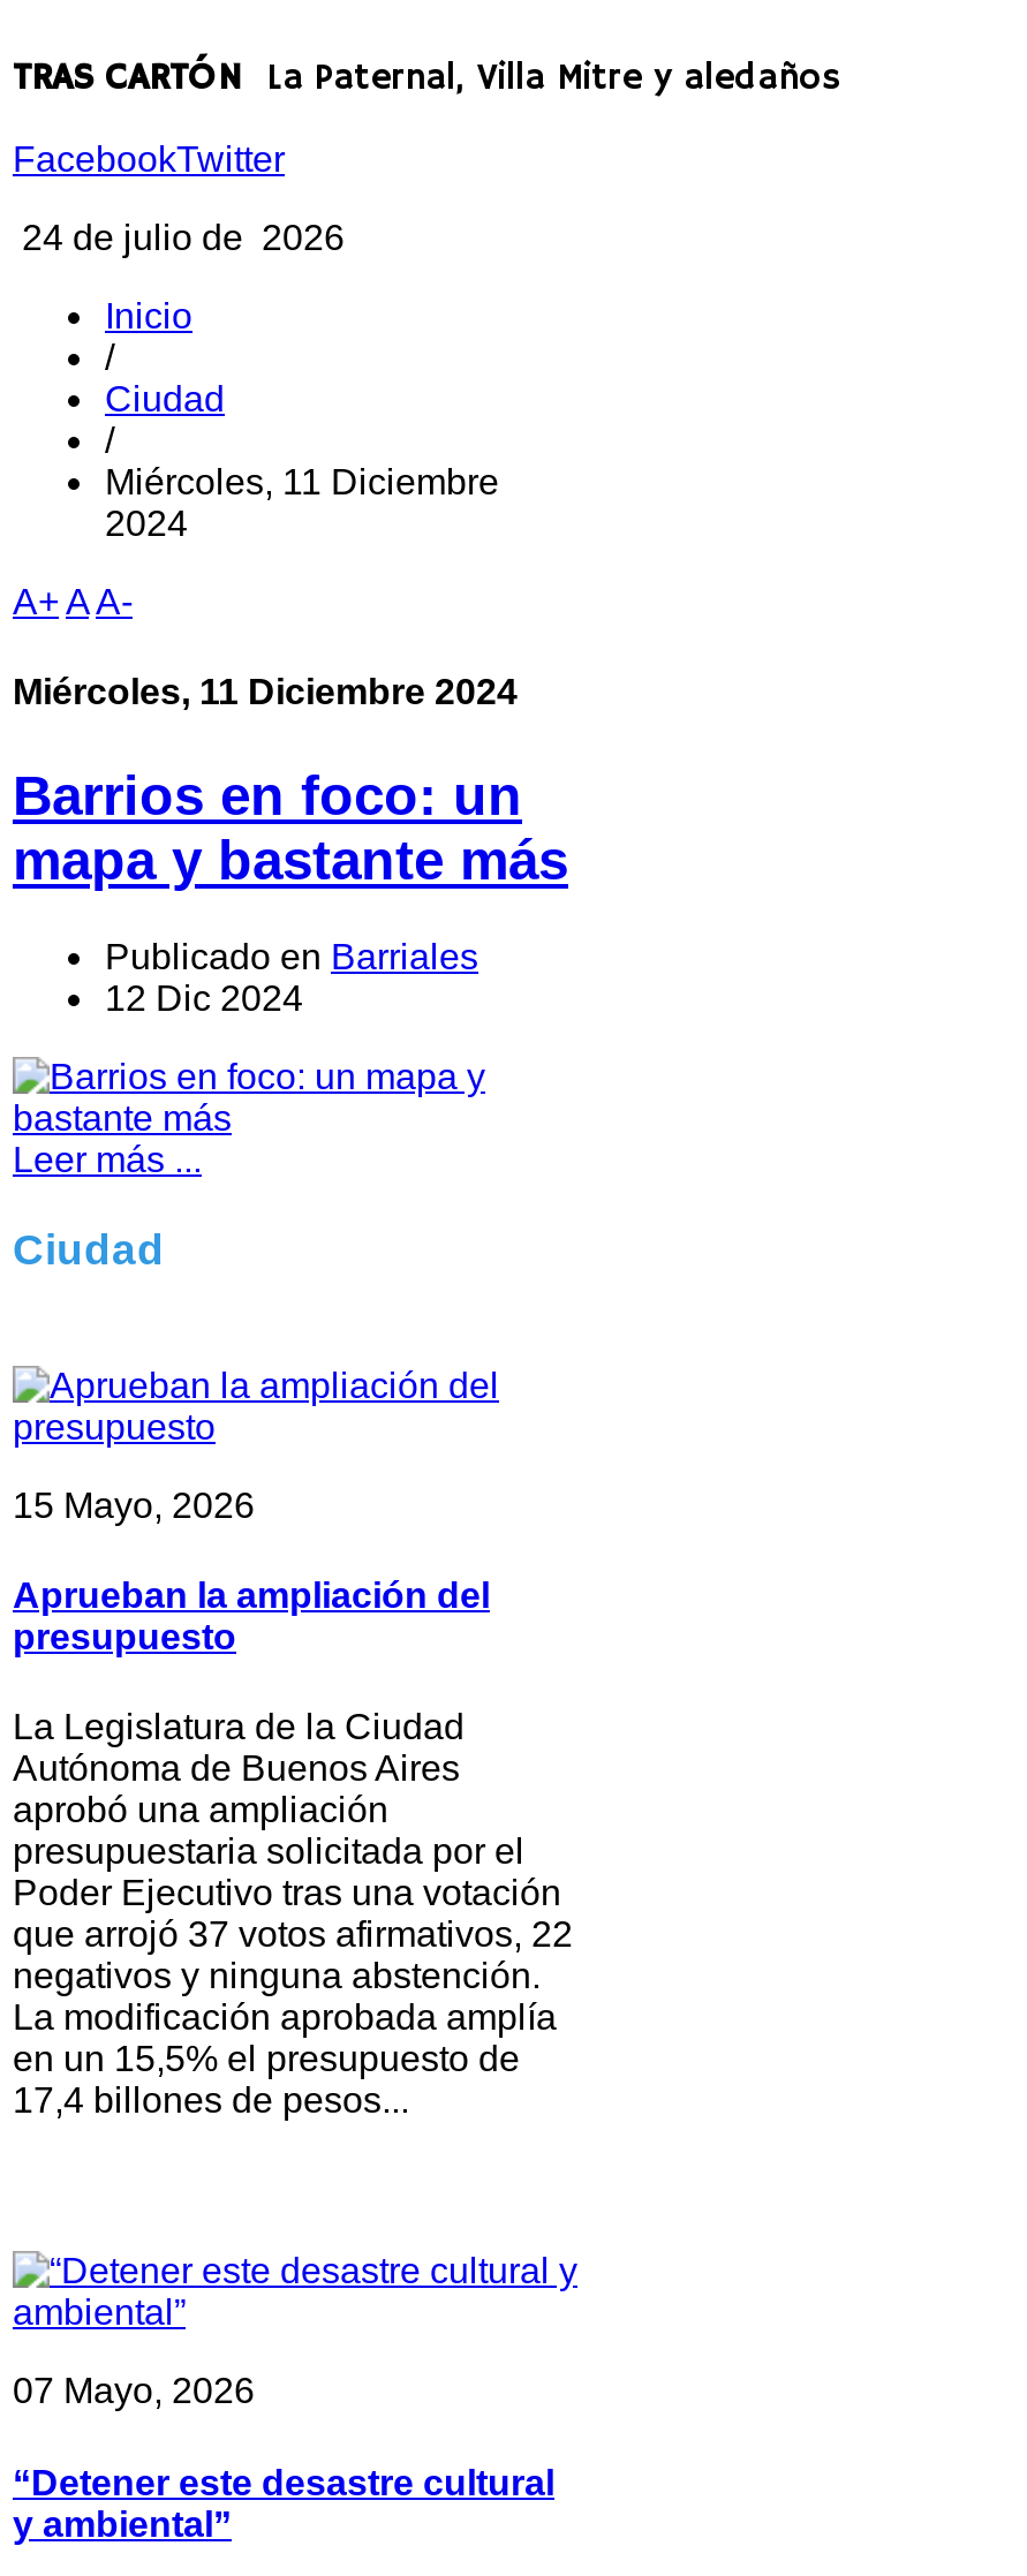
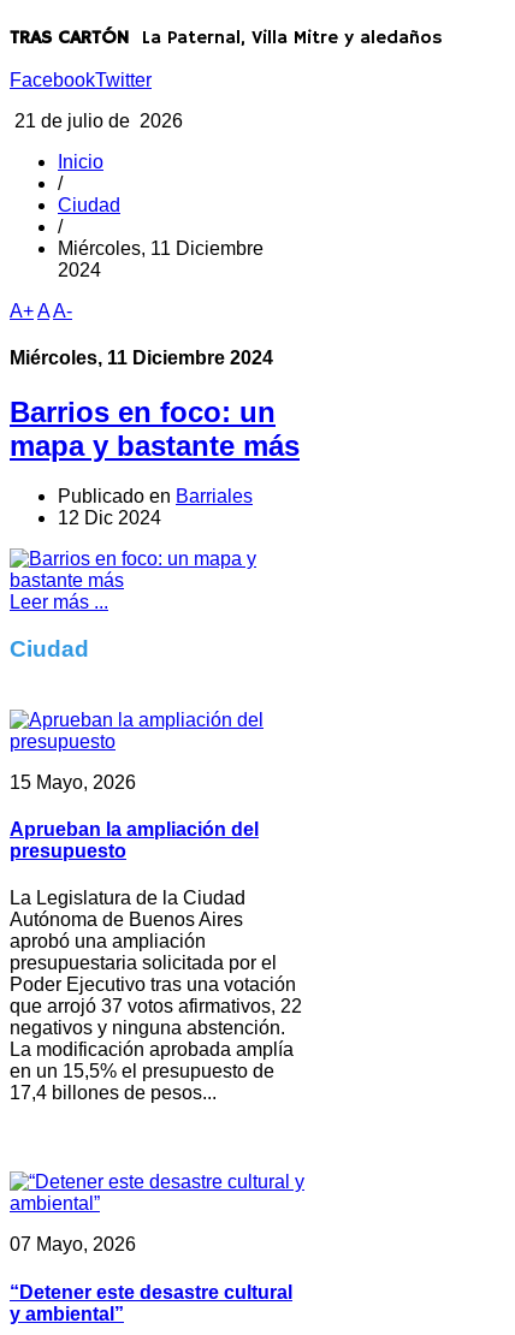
- 24 de julio de 2026
+ 21 de julio de 2026
